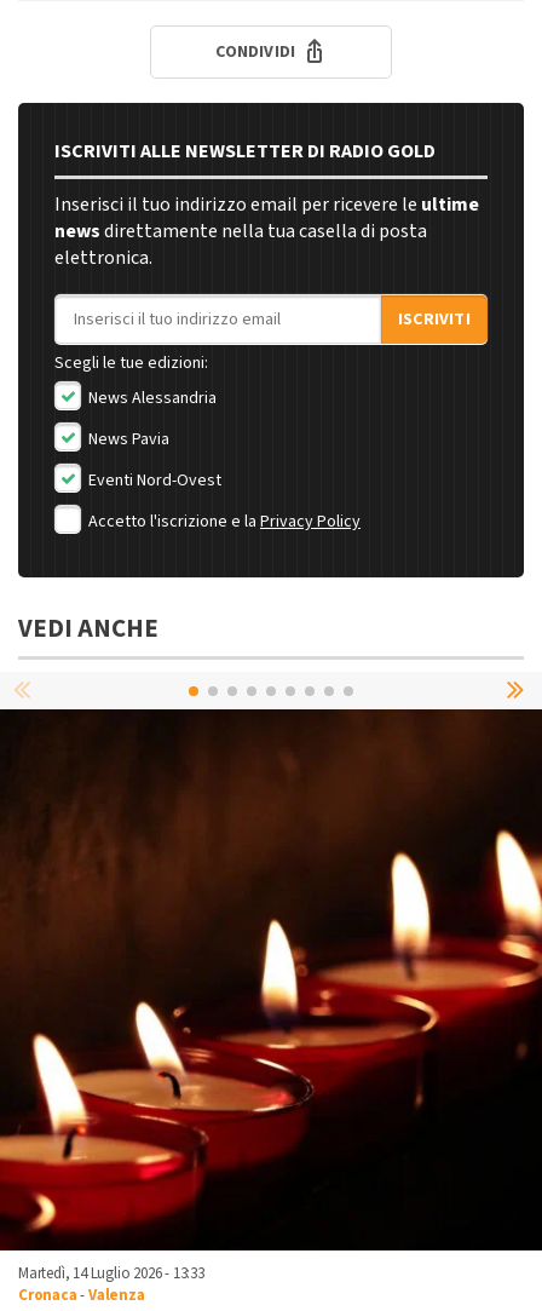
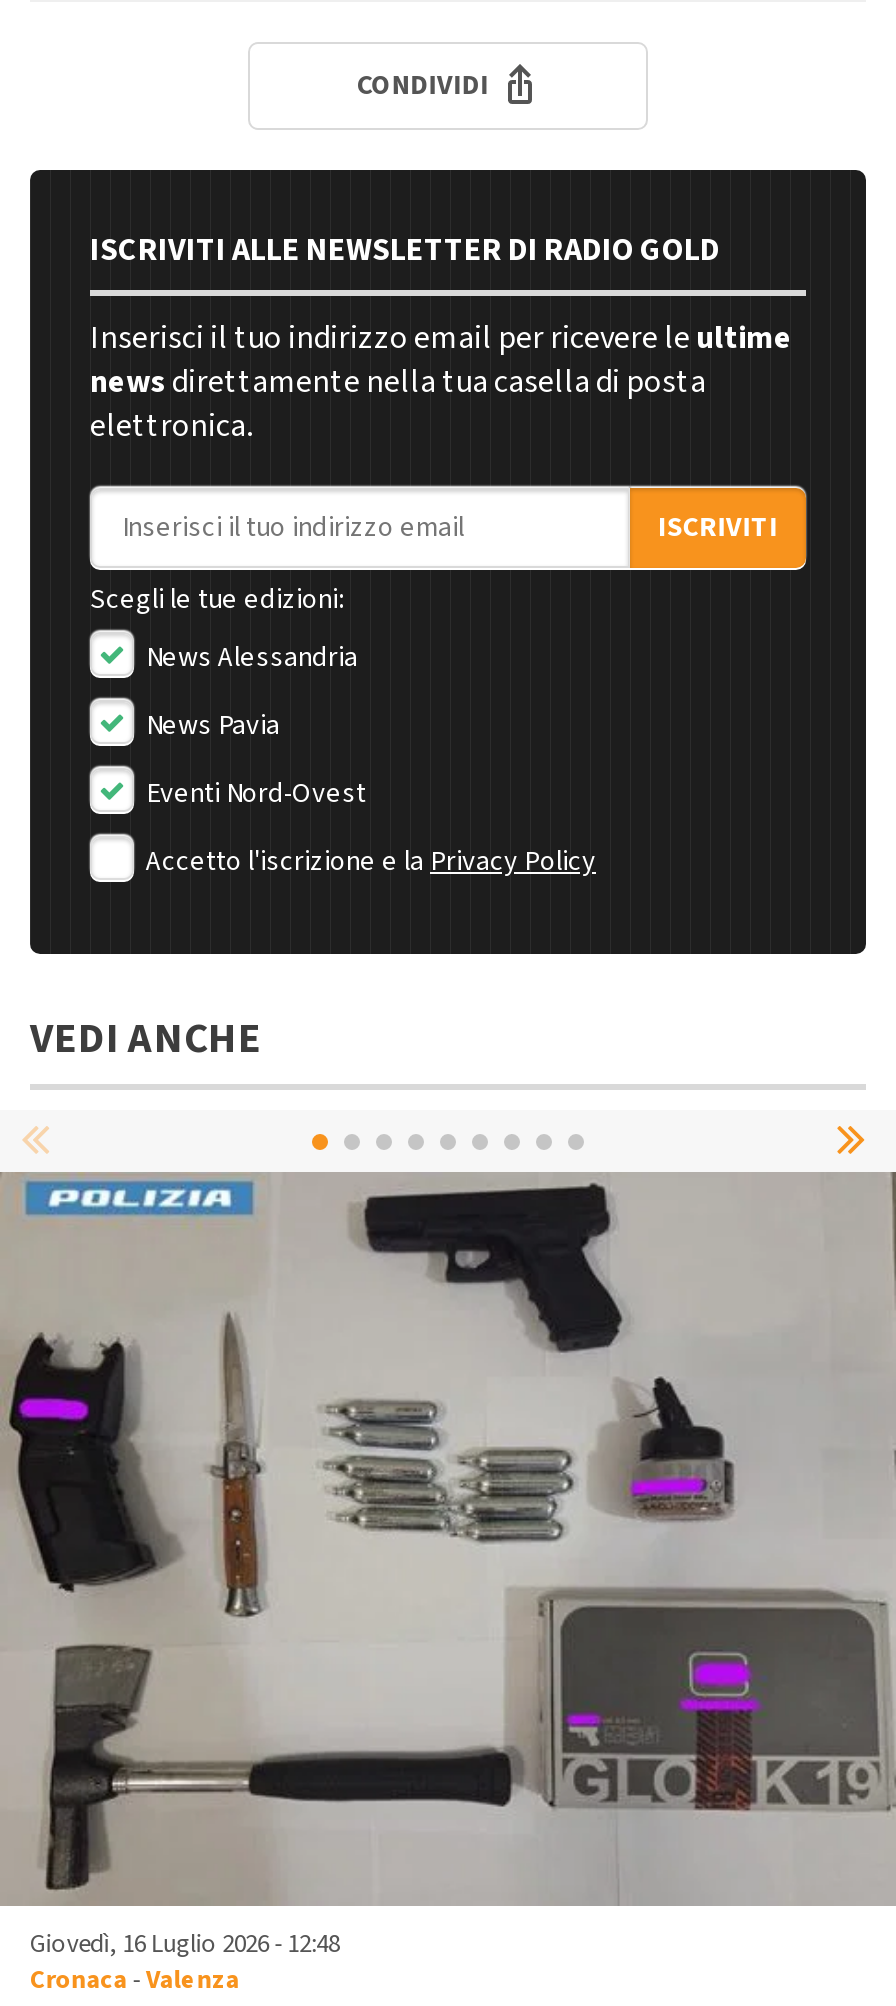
- [image]
- Martedì, 14 Luglio 2026 - 13:33
+ [image]
+ Giovedì, 16 Luglio 2026 - 12:48
